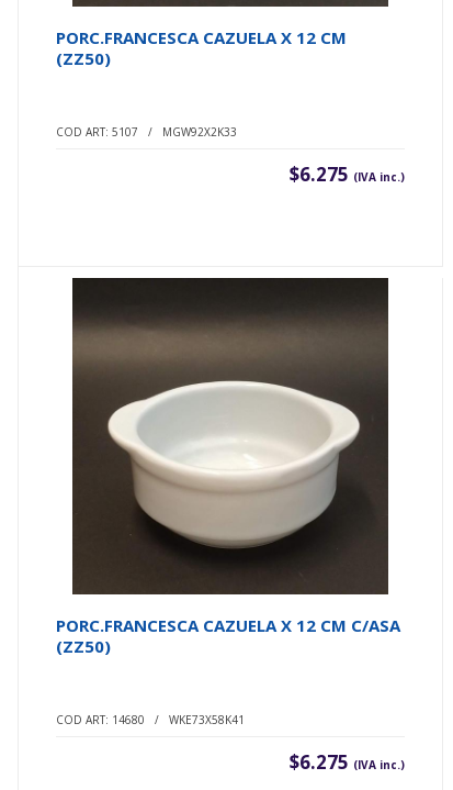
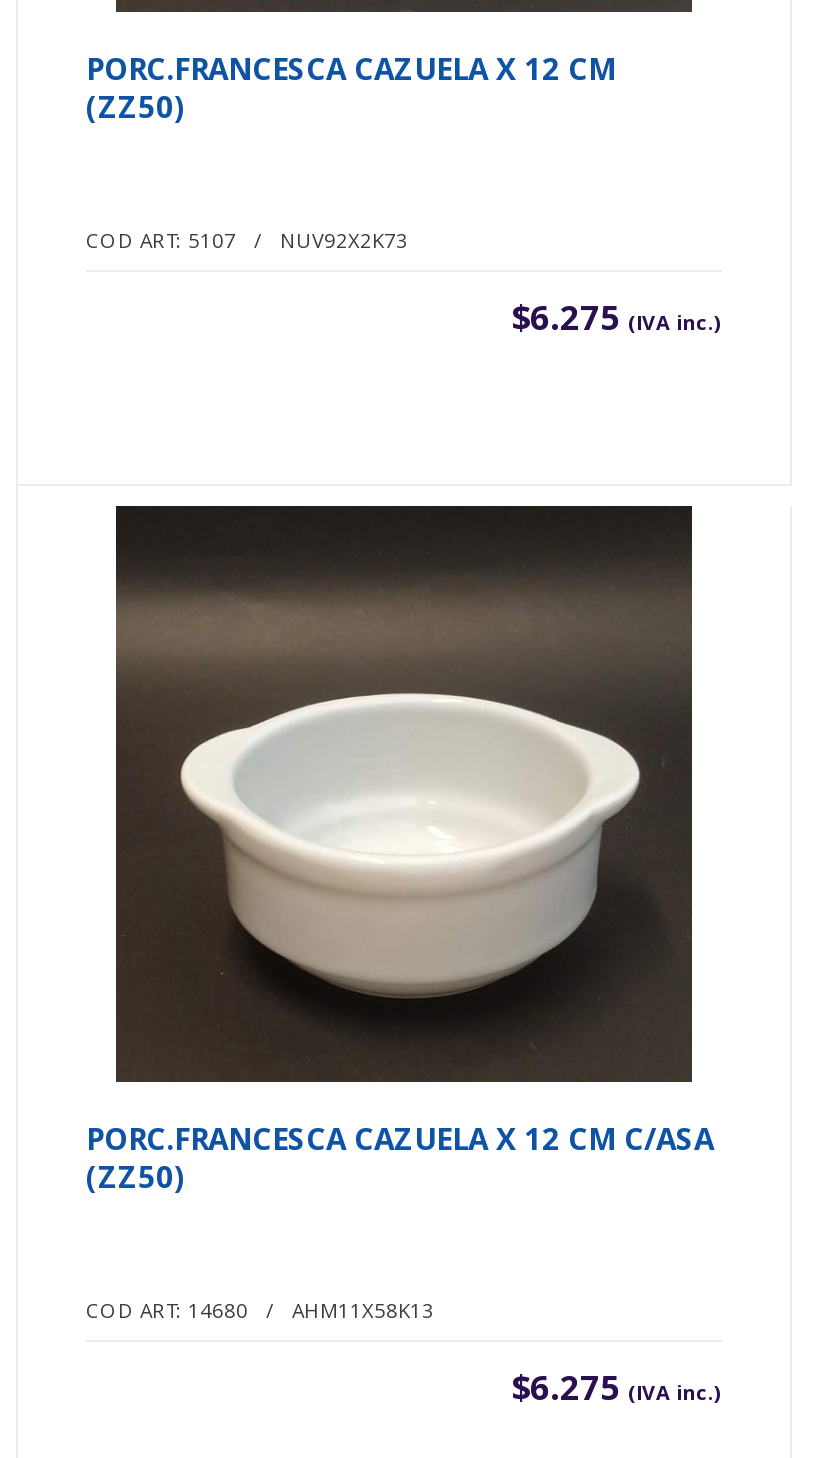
- COD ART: 5107 / MGW92X2K33
+ COD ART: 5107 / NUV92X2K73

- COD ART: 14680 / WKE73X58K41
+ COD ART: 14680 / AHM11X58K13
